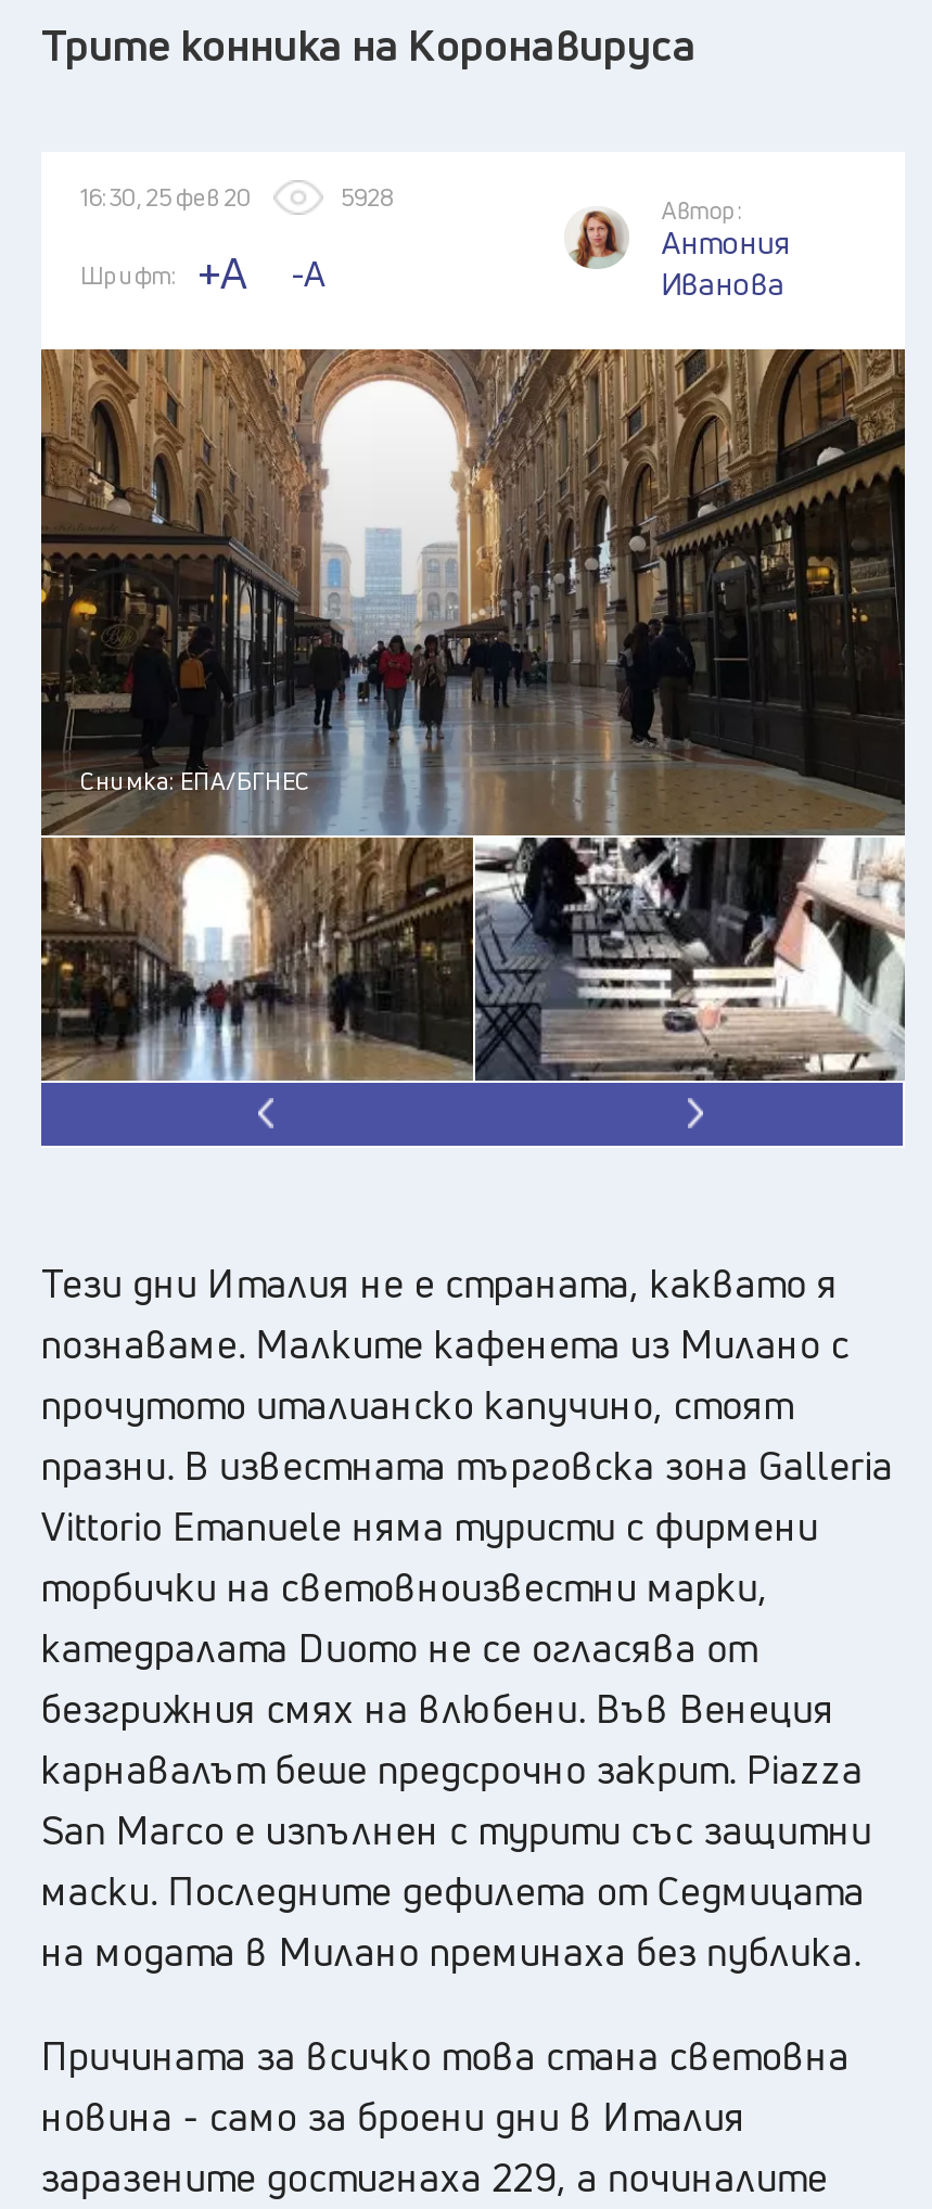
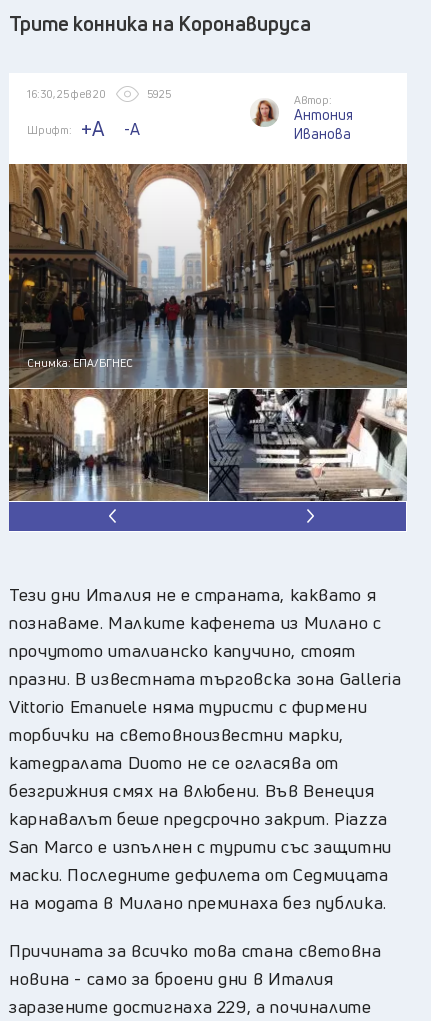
- 5928
+ 5925
